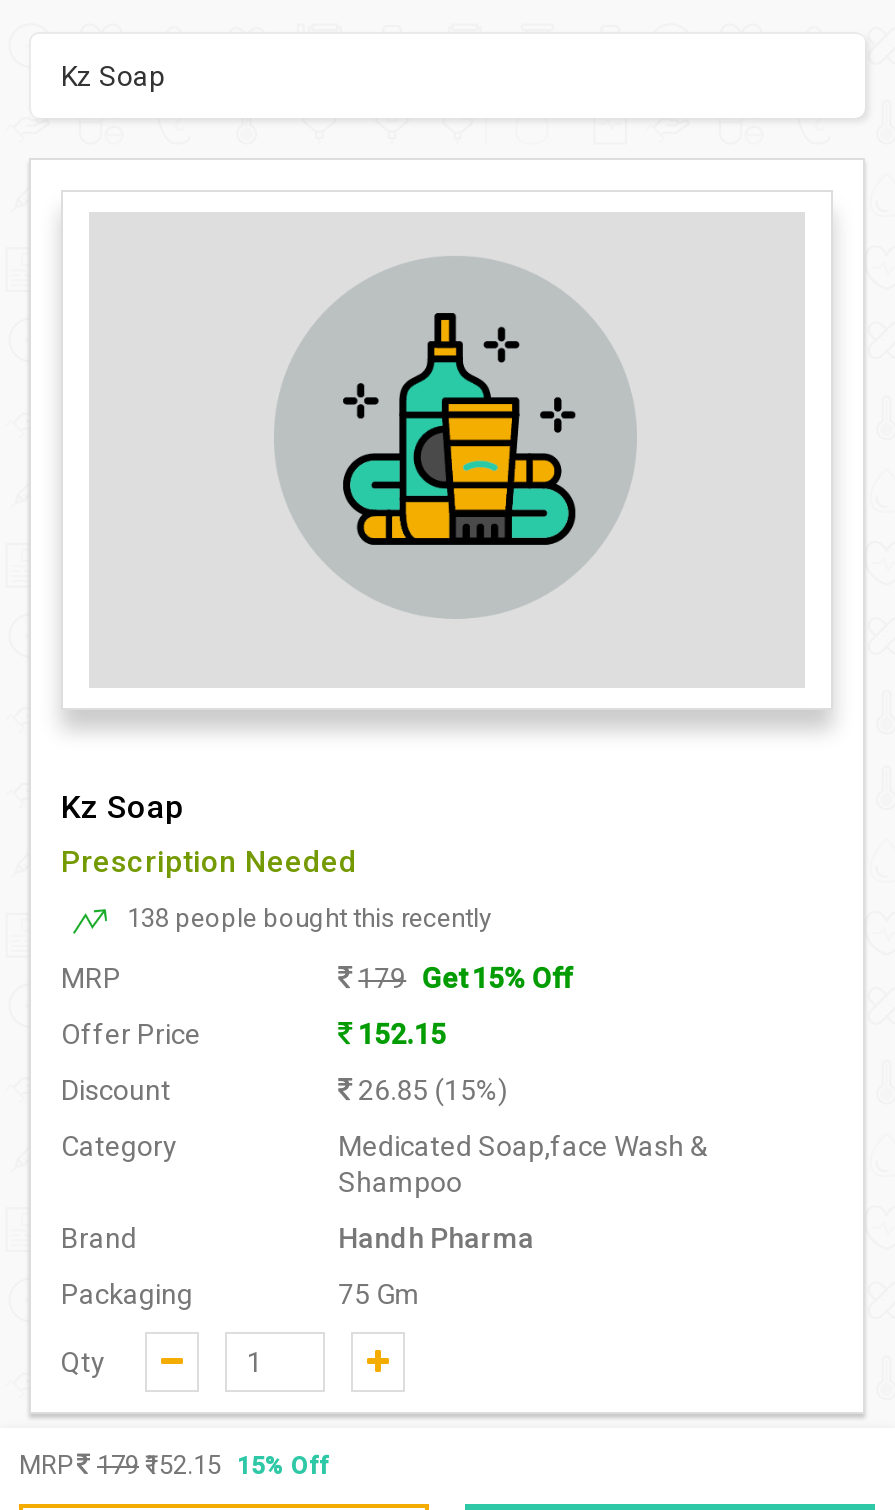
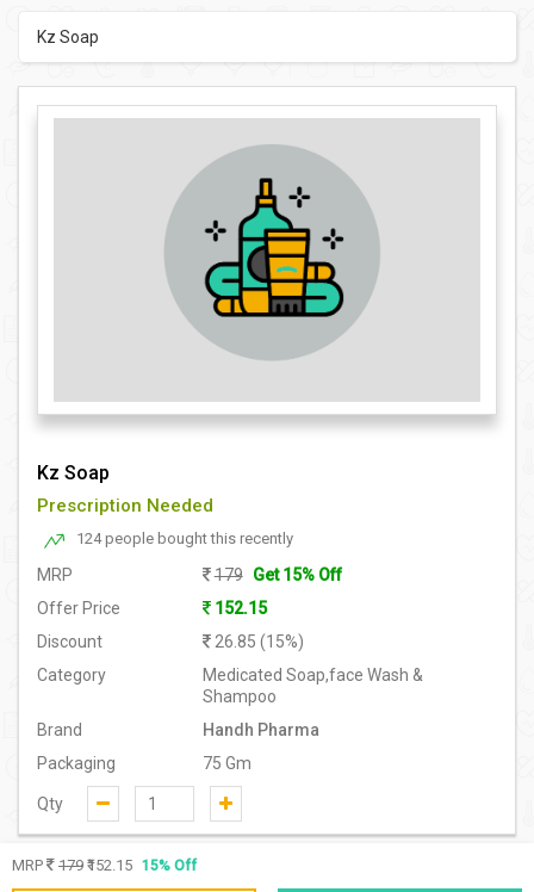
- 138 people bought this recently
+ 124 people bought this recently
